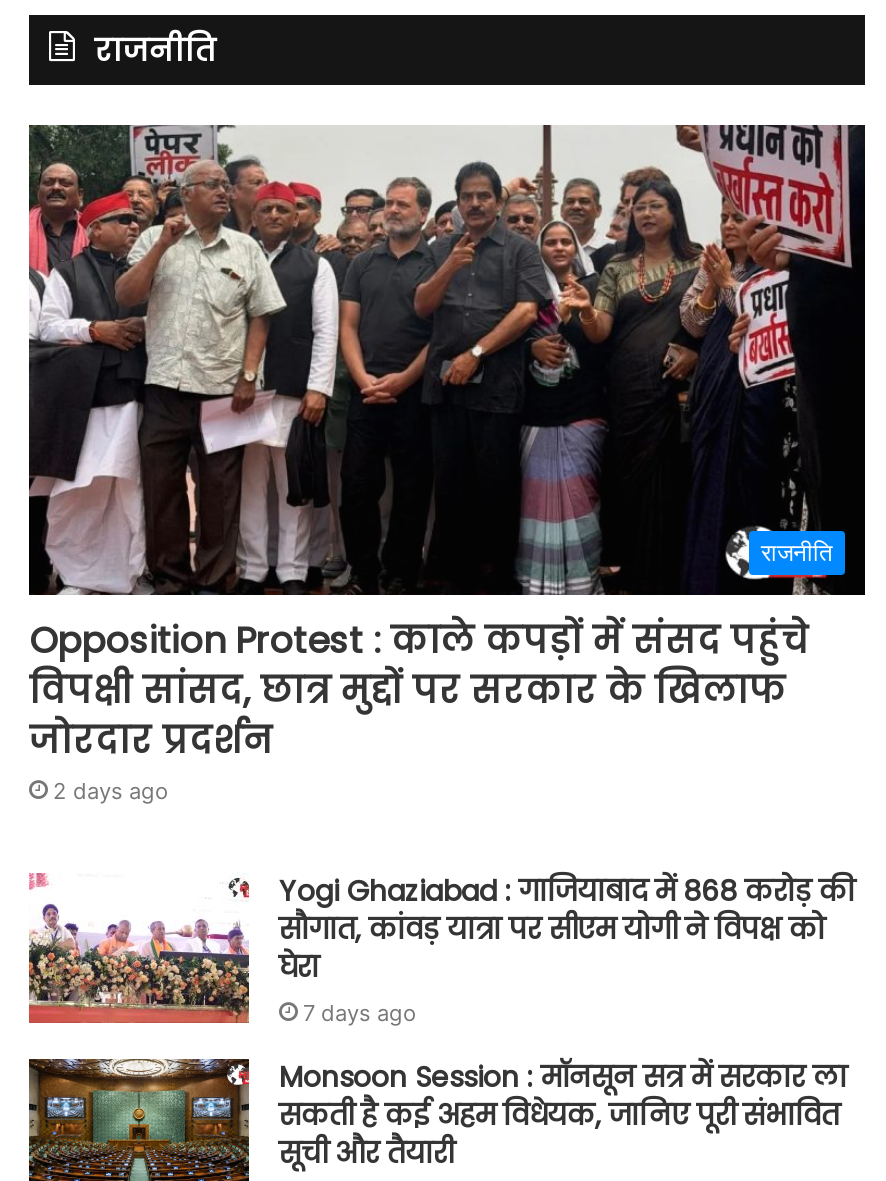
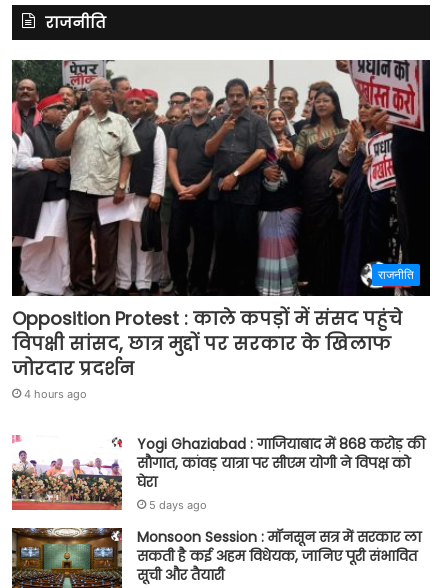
- 2 days ago
+ 4 hours ago

- 7 days ago
+ 5 days ago
